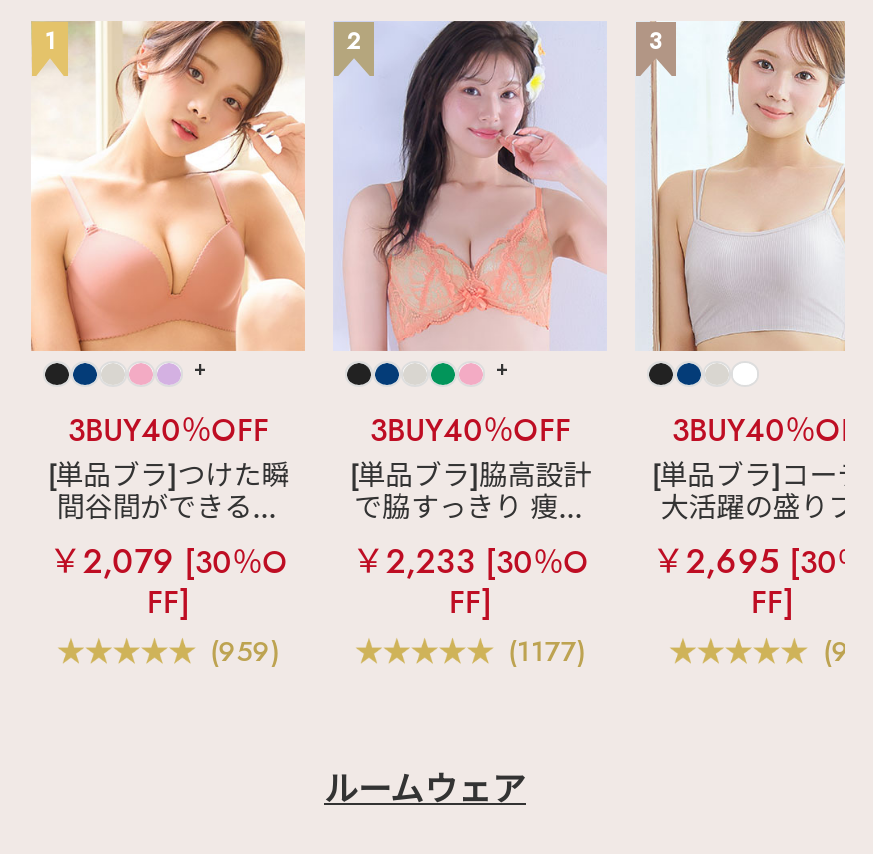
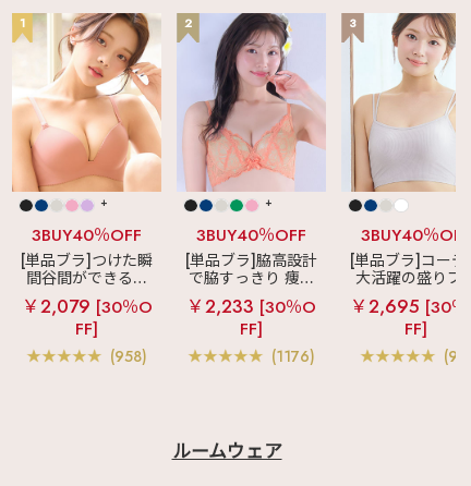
- (959)
+ (958)

- (1177)
+ (1176)
